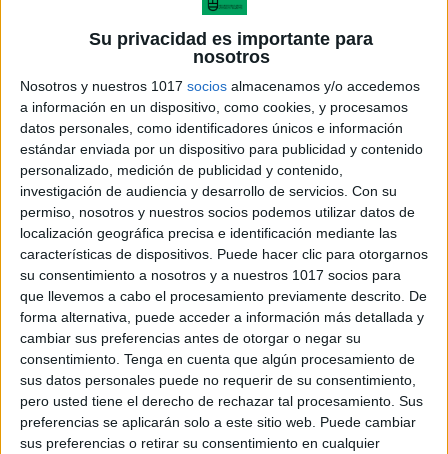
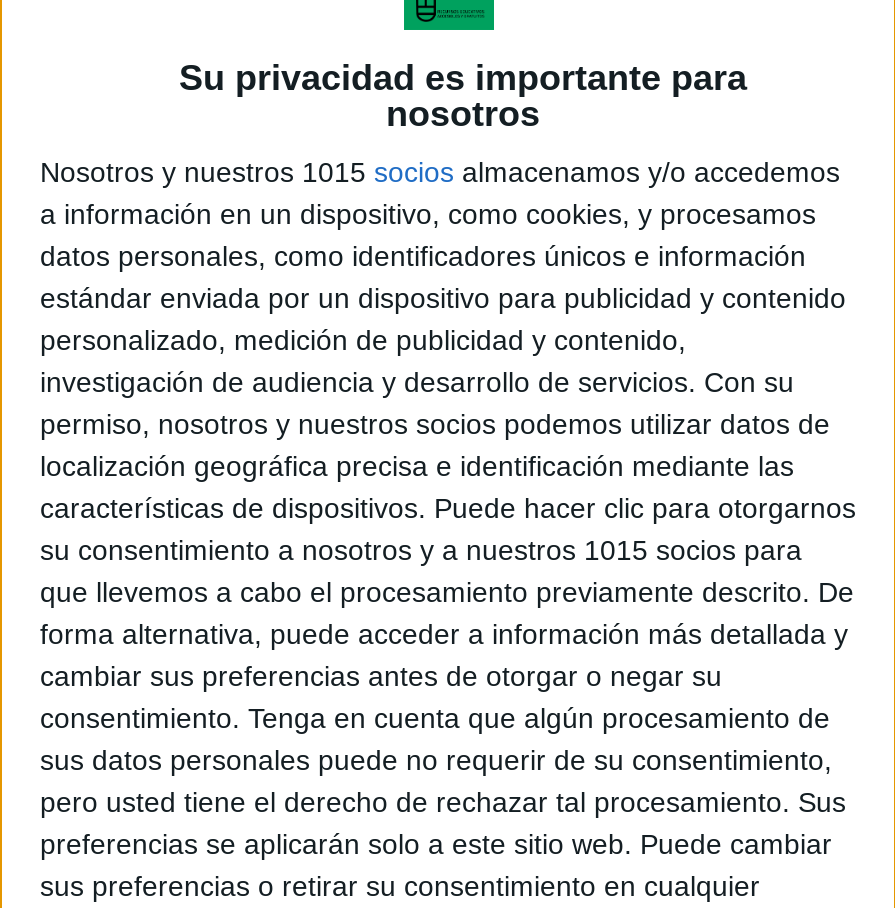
- Nosotros y nuestros 1017 socios almacenamos y/o accedemos
+ Nosotros y nuestros 1015 socios almacenamos y/o accedemos

- su consentimiento a nosotros y a nuestros 1017 socios para
+ su consentimiento a nosotros y a nuestros 1015 socios para
